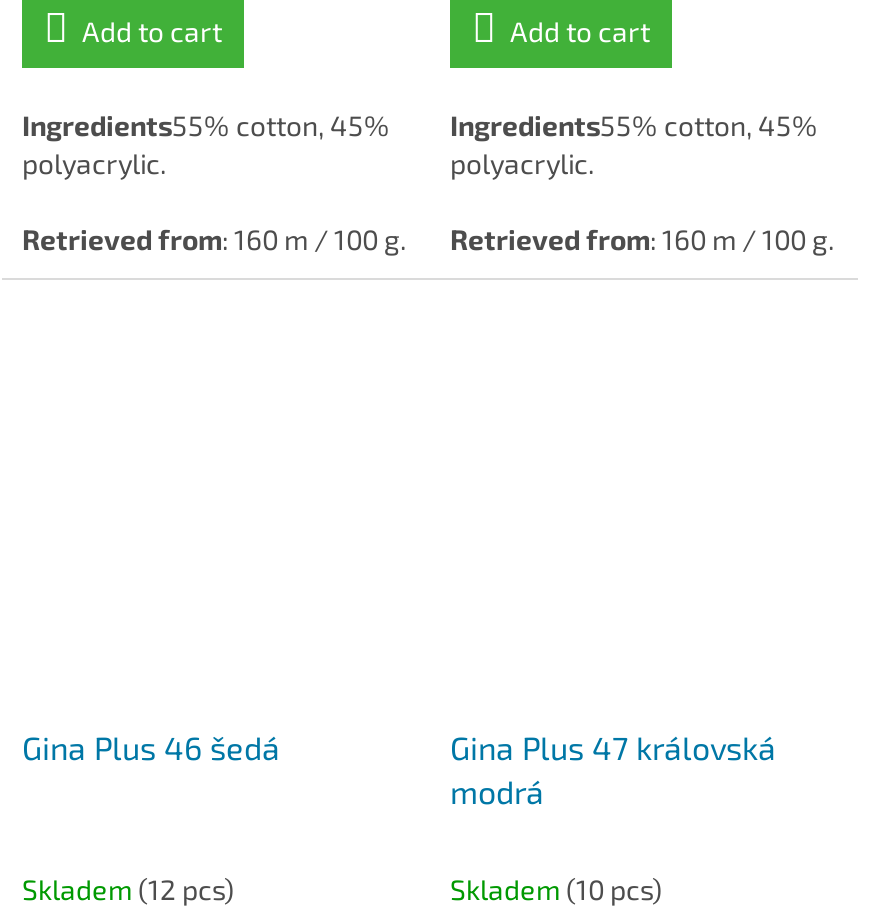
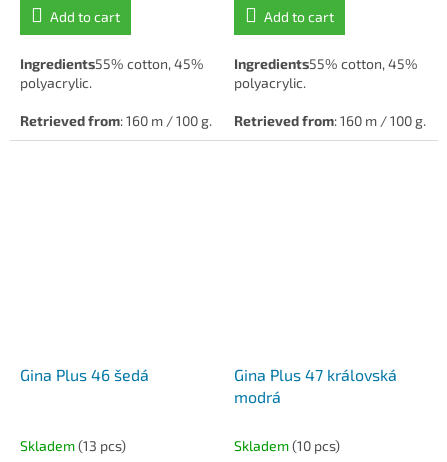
- Skladem (12 pcs)
+ Skladem (13 pcs)
